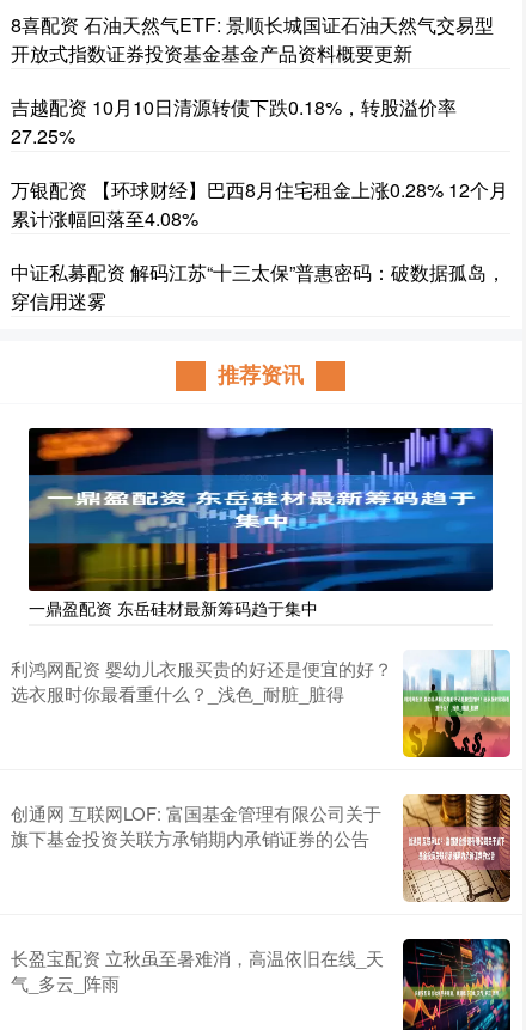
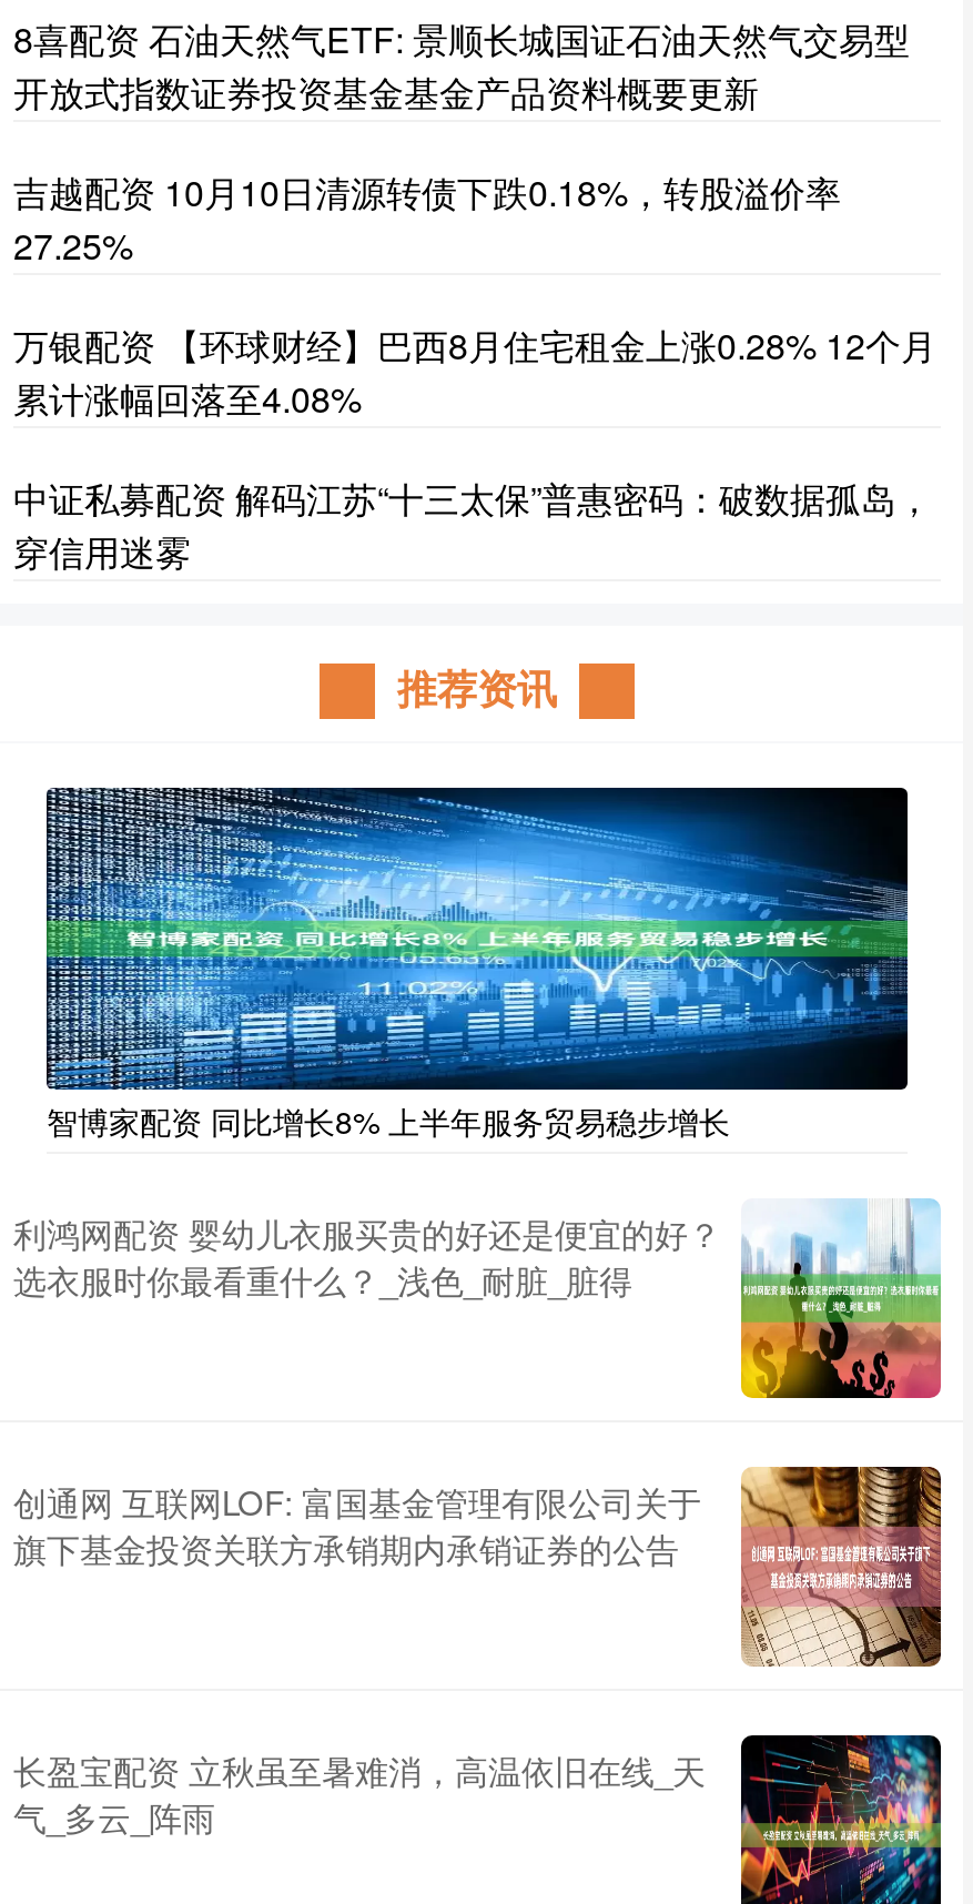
- [image]
- 一鼎盈配资 东岳硅材最新筹码趋于集中
+ [image]
+ 智博家配资 同比增长8% 上半年服务贸易稳步增长
